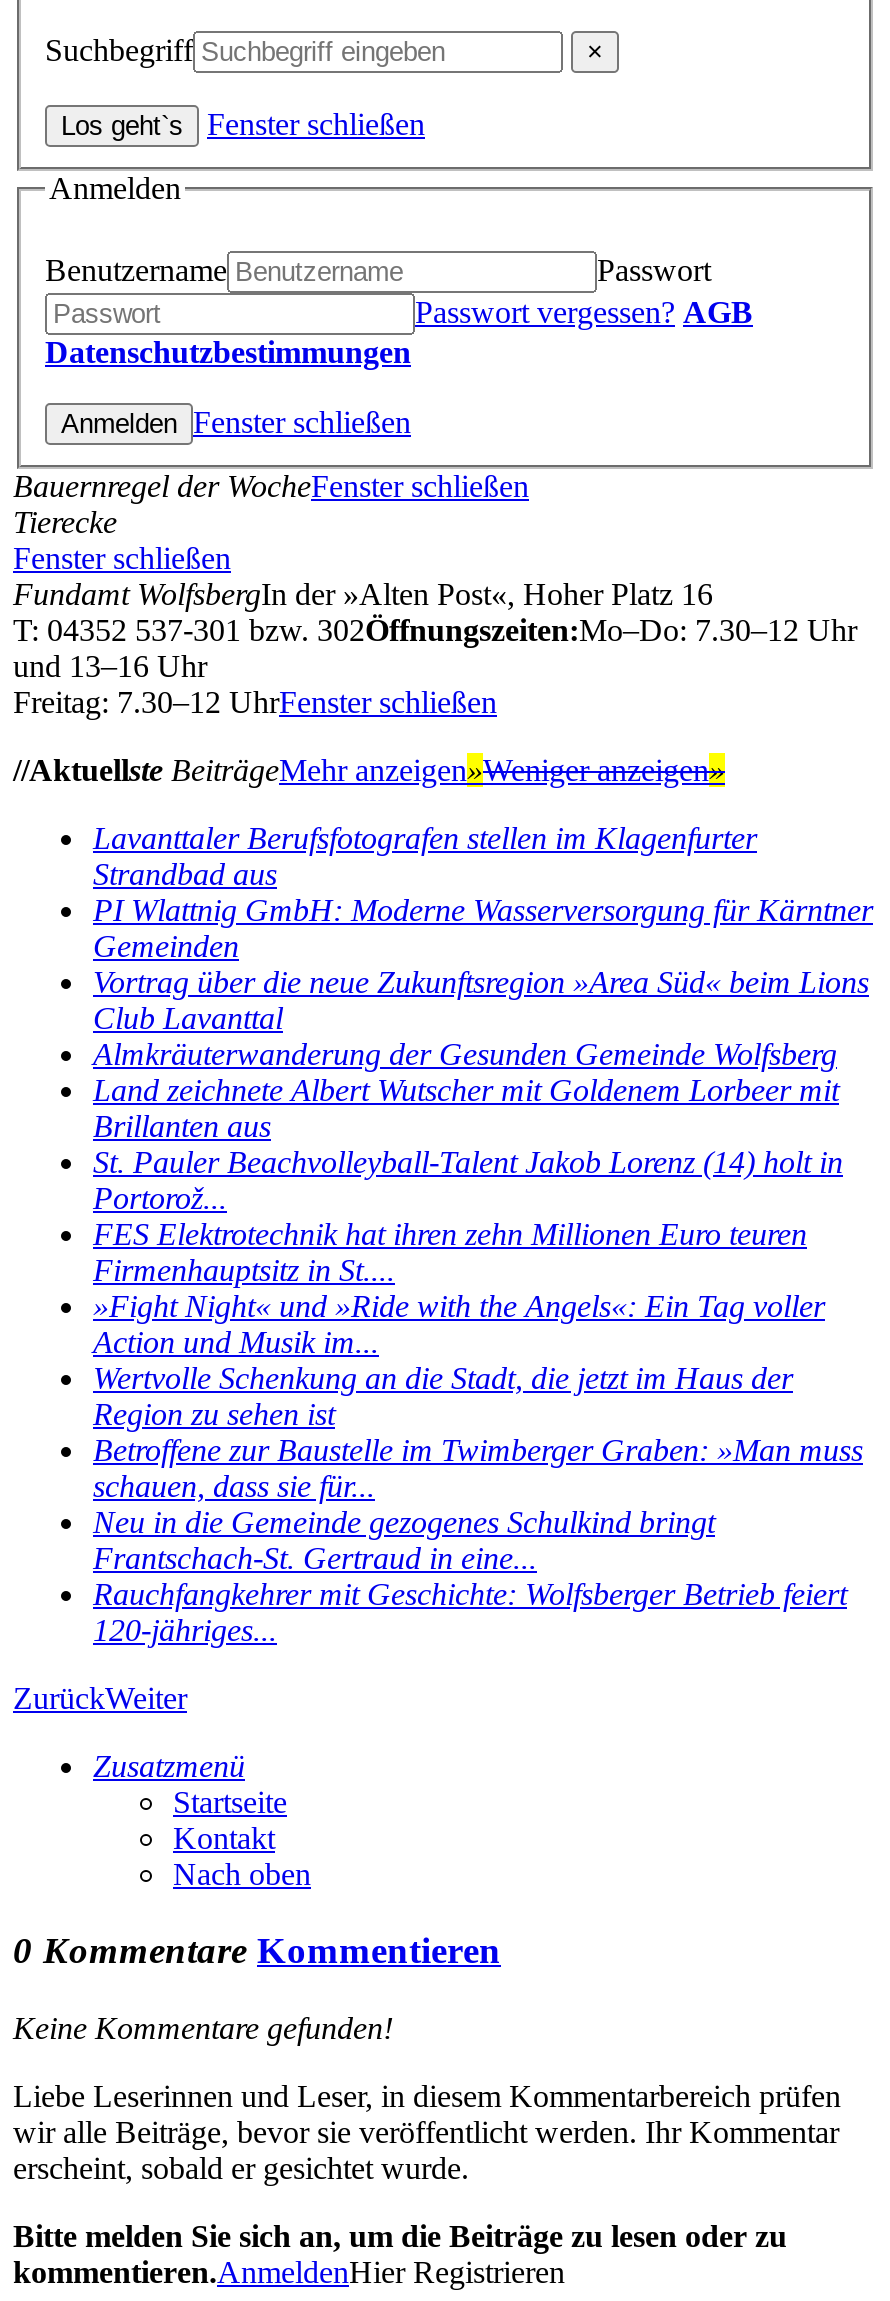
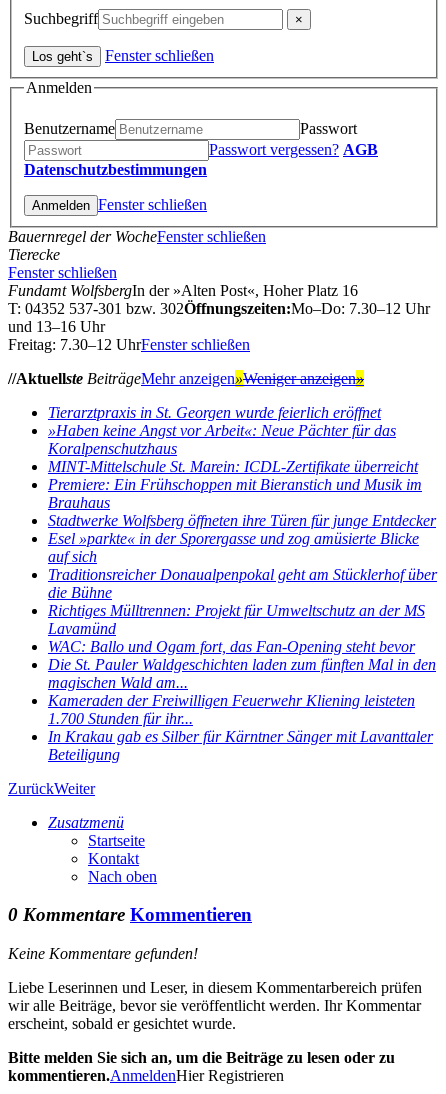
- Lavanttaler Berufsfotografen stellen im Klagenfurter
- Strandbad aus
- PI Wlattnig GmbH: Moderne Wasserversorgung für Kärntner
- Gemeinden
- Vortrag über die neue Zukunftsregion »Area Süd« beim Lions
- Club Lavanttal
- Almkräuterwanderung der Gesunden Gemeinde Wolfsberg
- Land zeichnete Albert Wutscher mit Goldenem Lorbeer mit
- Brillanten aus
- St. Pauler Beachvolleyball-Talent Jakob Lorenz (14) holt in
- Portorož...
- FES Elektrotechnik hat ihren zehn Millionen Euro teuren
- Firmenhauptsitz in St....
- »Fight Night« und »Ride with the Angels«: Ein Tag voller
- Action und Musik im...
- Wertvolle Schenkung an die Stadt, die jetzt im Haus der
- Region zu sehen ist
- Betroffene zur Baustelle im Twimberger Graben: »Man muss
- schauen, dass sie für...
- Neu in die Gemeinde gezogenes Schulkind bringt
- Frantschach-St. Gertraud in eine...
- Rauchfangkehrer mit Geschichte: Wolfsberger Betrieb feiert
- 120‑jähriges...
+ Tierarztpraxis in St. Georgen wurde feierlich eröffnet
+ »Haben keine Angst vor Arbeit«: Neue Pächter für das
+ Koralpenschutzhaus
+ MINT-Mittelschule St. Marein: ICDL-Zertifikate überreicht
+ Premiere: Ein Frühschoppen mit Bieranstich und Musik im
+ Brauhaus
+ Stadtwerke Wolfsberg öffneten ihre Türen für junge Entdecker
+ Esel »parkte« in der Sporergasse und zog amüsierte Blicke
+ auf sich
+ Traditionsreicher Donaualpenpokal geht am Stücklerhof über
+ die Bühne
+ Richtiges Mülltrennen: Projekt für Umweltschutz an der MS
+ Lavamünd
+ WAC: Ballo und Ogam fort, das Fan-Opening steht bevor
+ Die St. Pauler Waldgeschichten laden zum fünften Mal in den
+ magischen Wald am...
+ Kameraden der Freiwilligen Feuerwehr Kliening leisteten
+ 1.700 Stunden für ihr...
+ In Krakau gab es Silber für Kärntner Sänger mit Lavanttaler
+ Beteiligung
